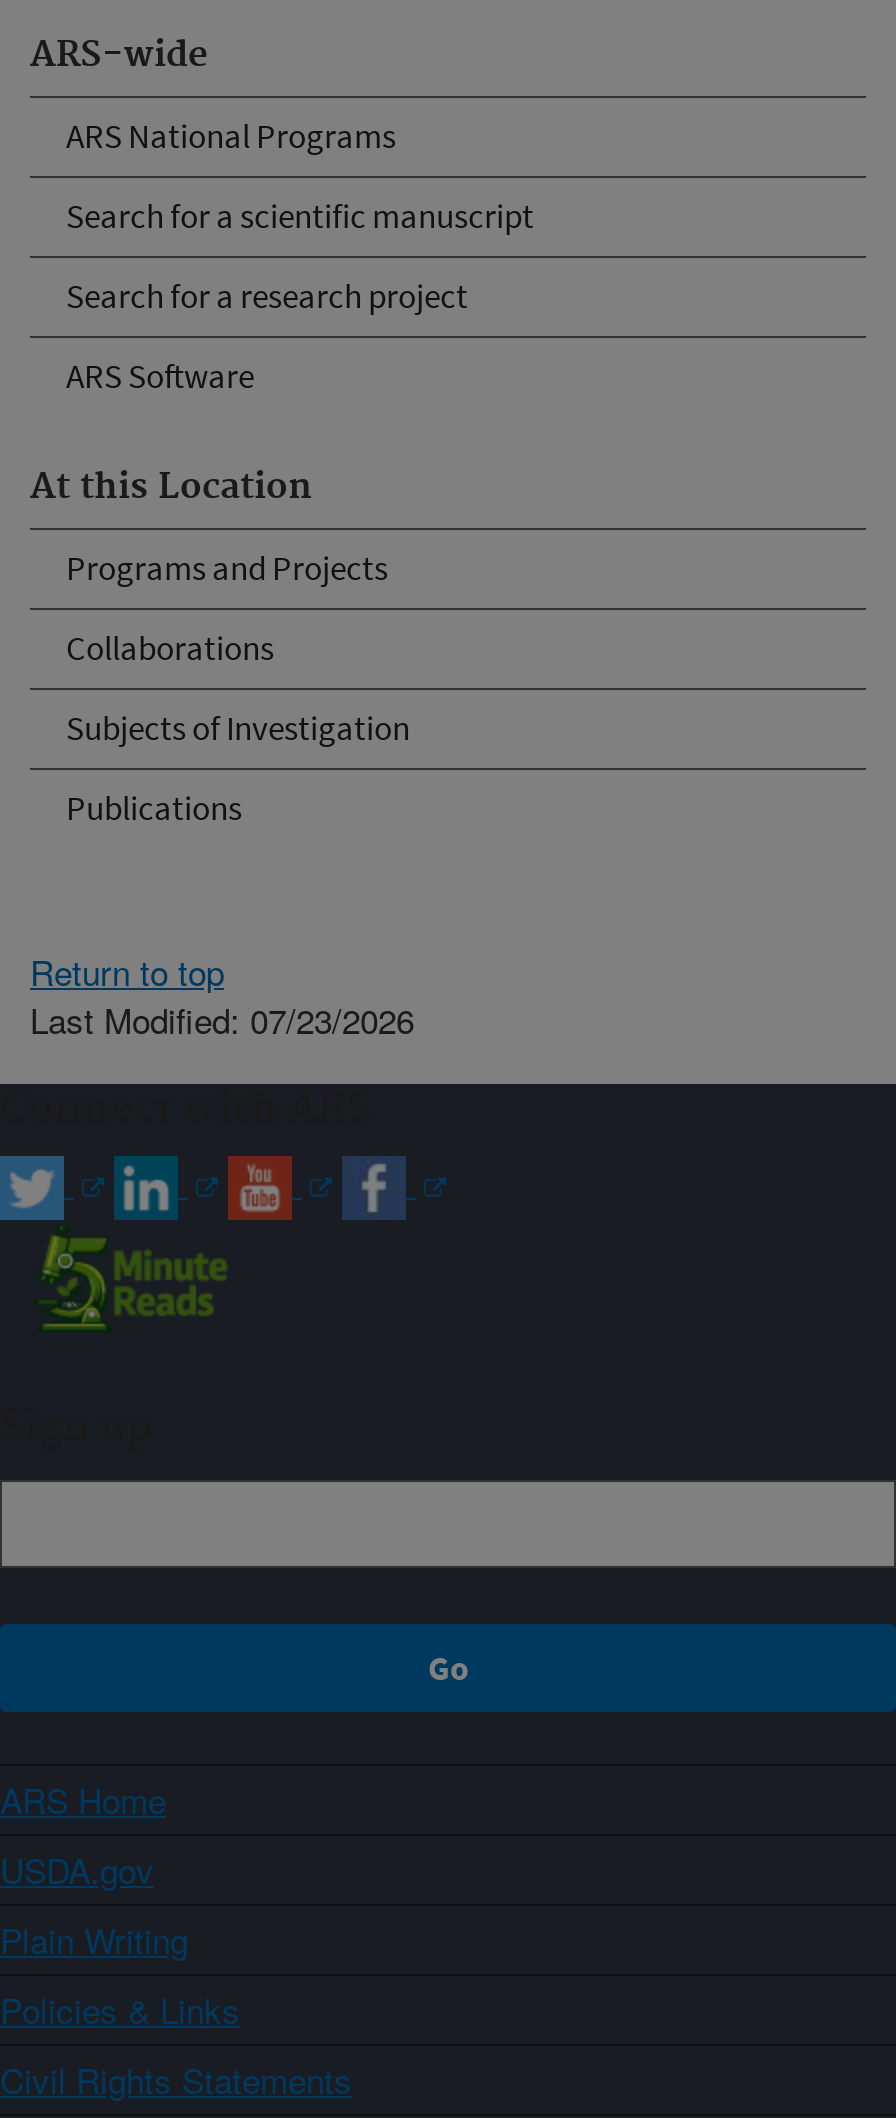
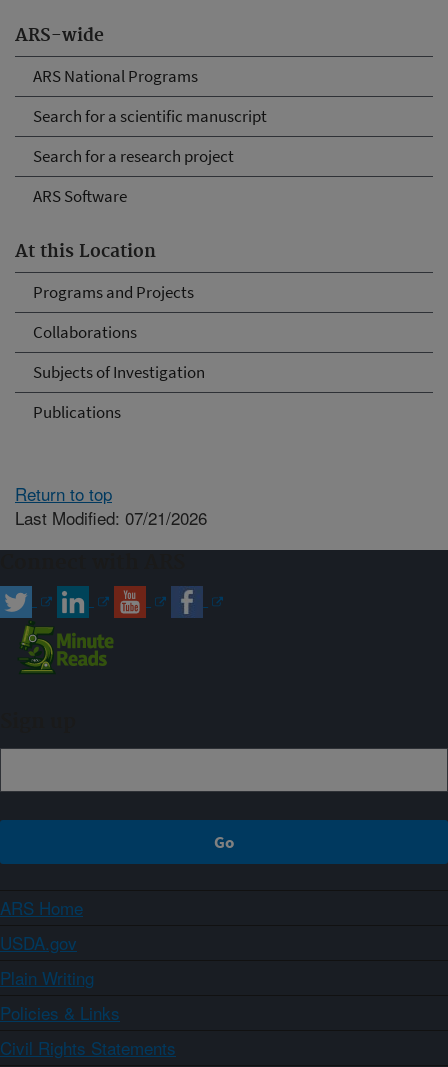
- Last Modified: 07/23/2026
+ Last Modified: 07/21/2026
